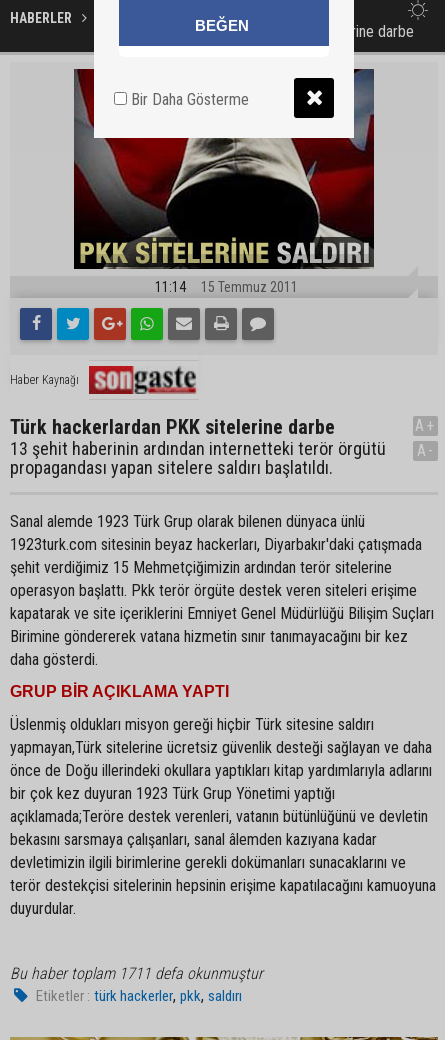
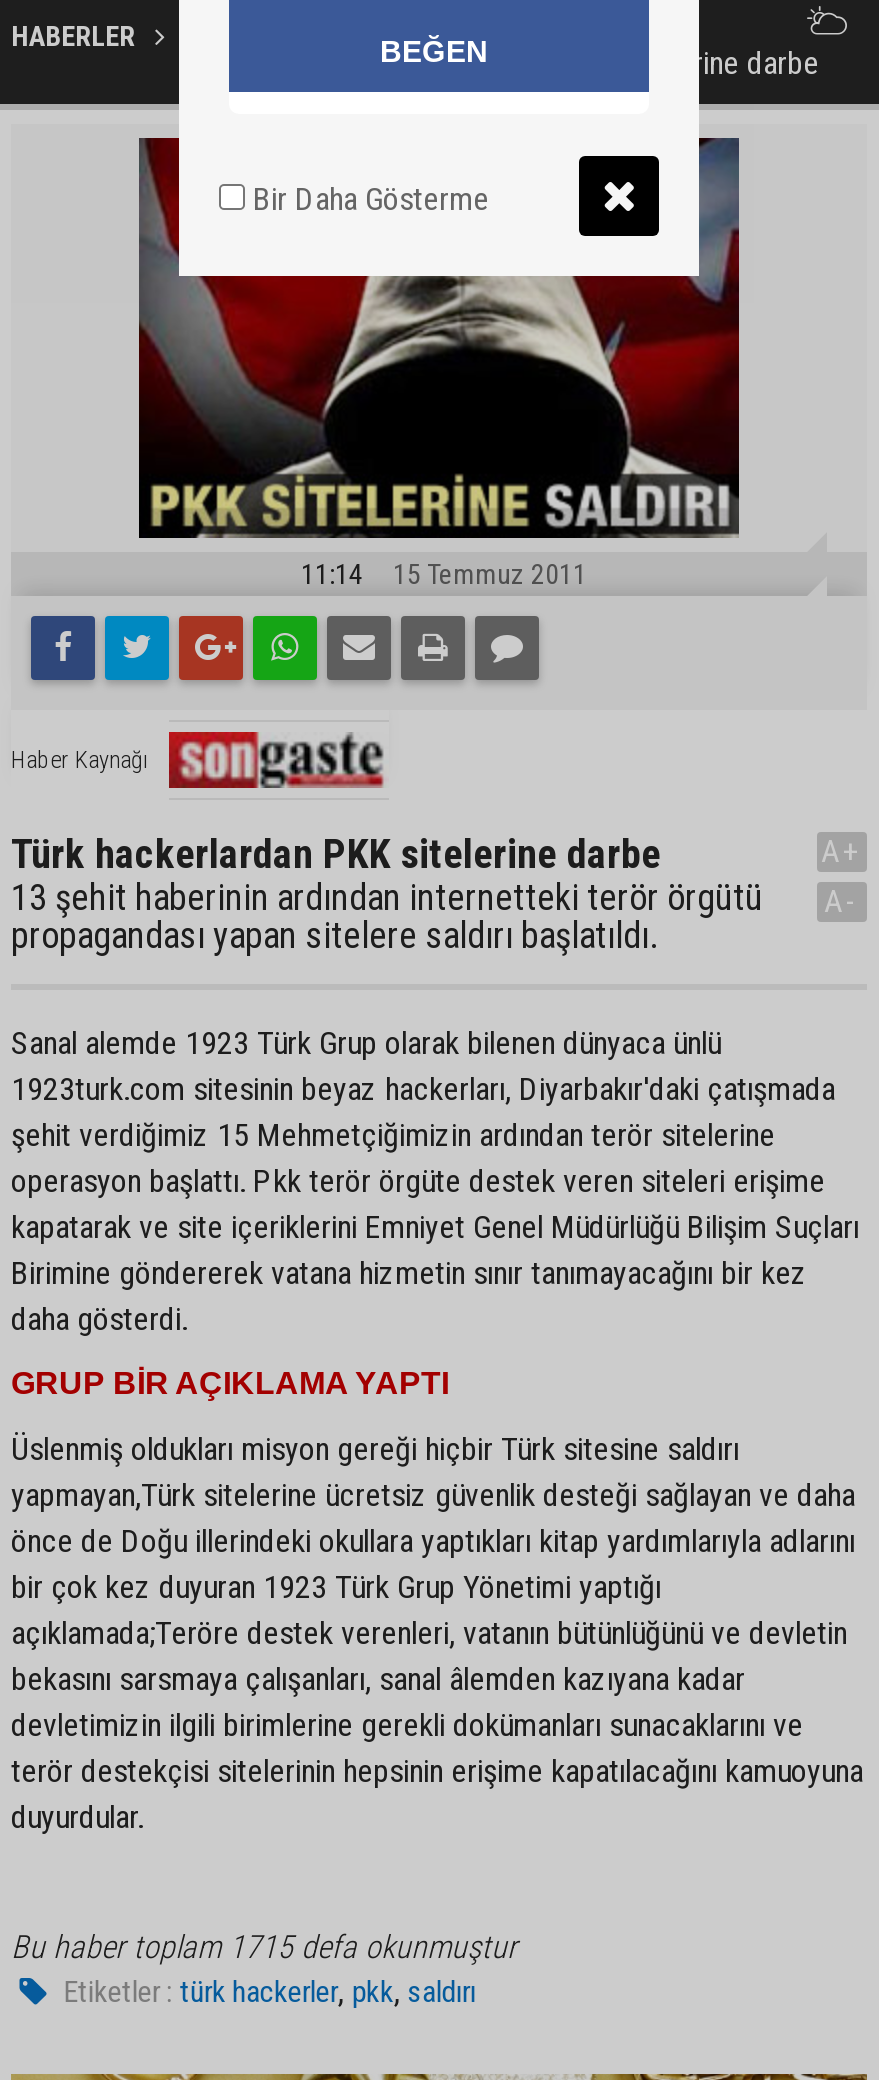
- Bu haber toplam 1711 defa okunmuştur
+ Bu haber toplam 1715 defa okunmuştur
